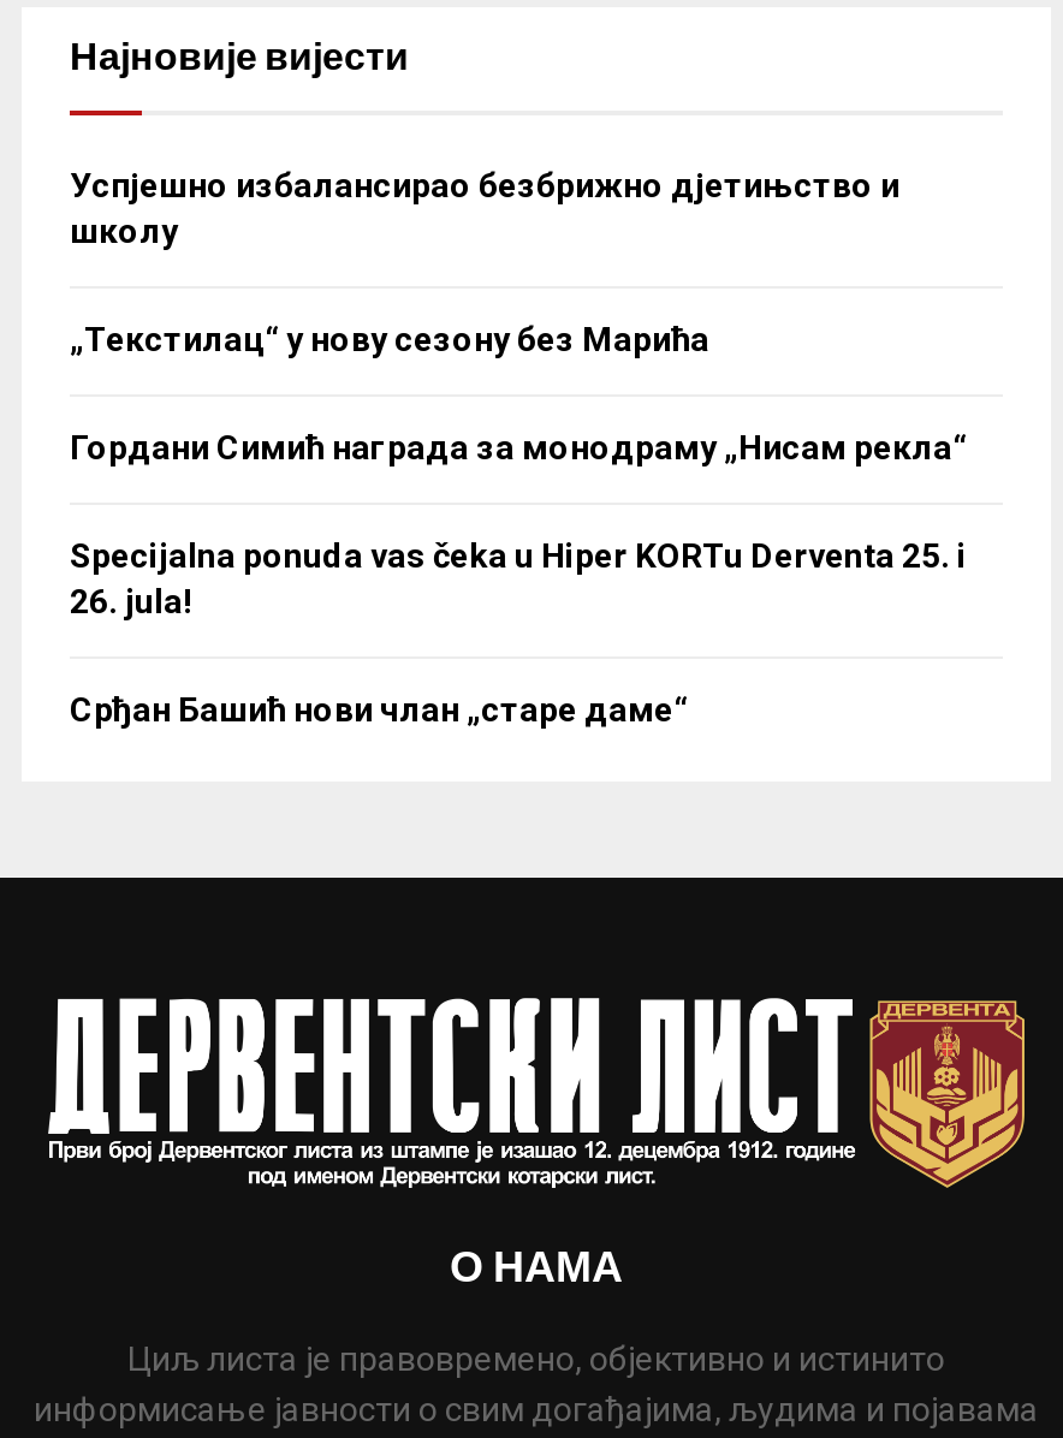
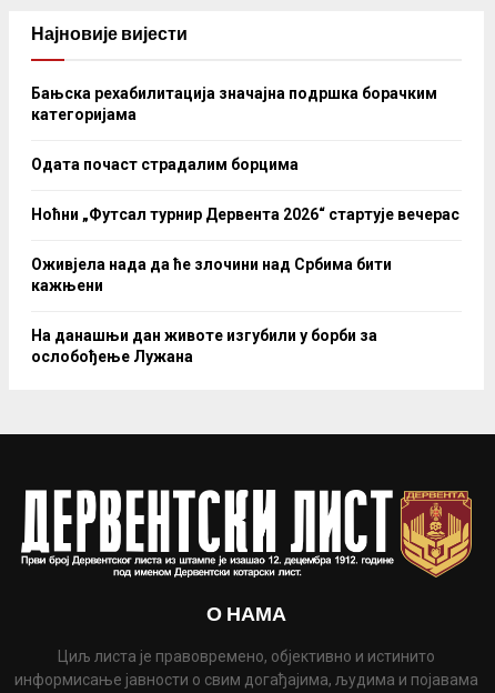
- Успјешно избалансирао безбрижно дјетињство и
- школу
+ Бањска рехабилитација значајна подршка борачким
+ категоријама

- „Текстилац“ у нову сезону без Марића
+ Одата почаст страдалим борцима

- Гордани Симић награда за монодраму „Нисам рекла“
+ Ноћни „Футсал турнир Дервента 2026“ стартује вечерас

- Specijalna ponuda vas čeka u Hiper KORTu Derventa 25. i
- 26. jula!
+ Оживјела нада да ће злочини над Србима бити
+ кажњени

- Срђан Башић нови члан „старе даме“
+ На данашњи дан животе изгубили у борби за
+ ослобођење Лужана
